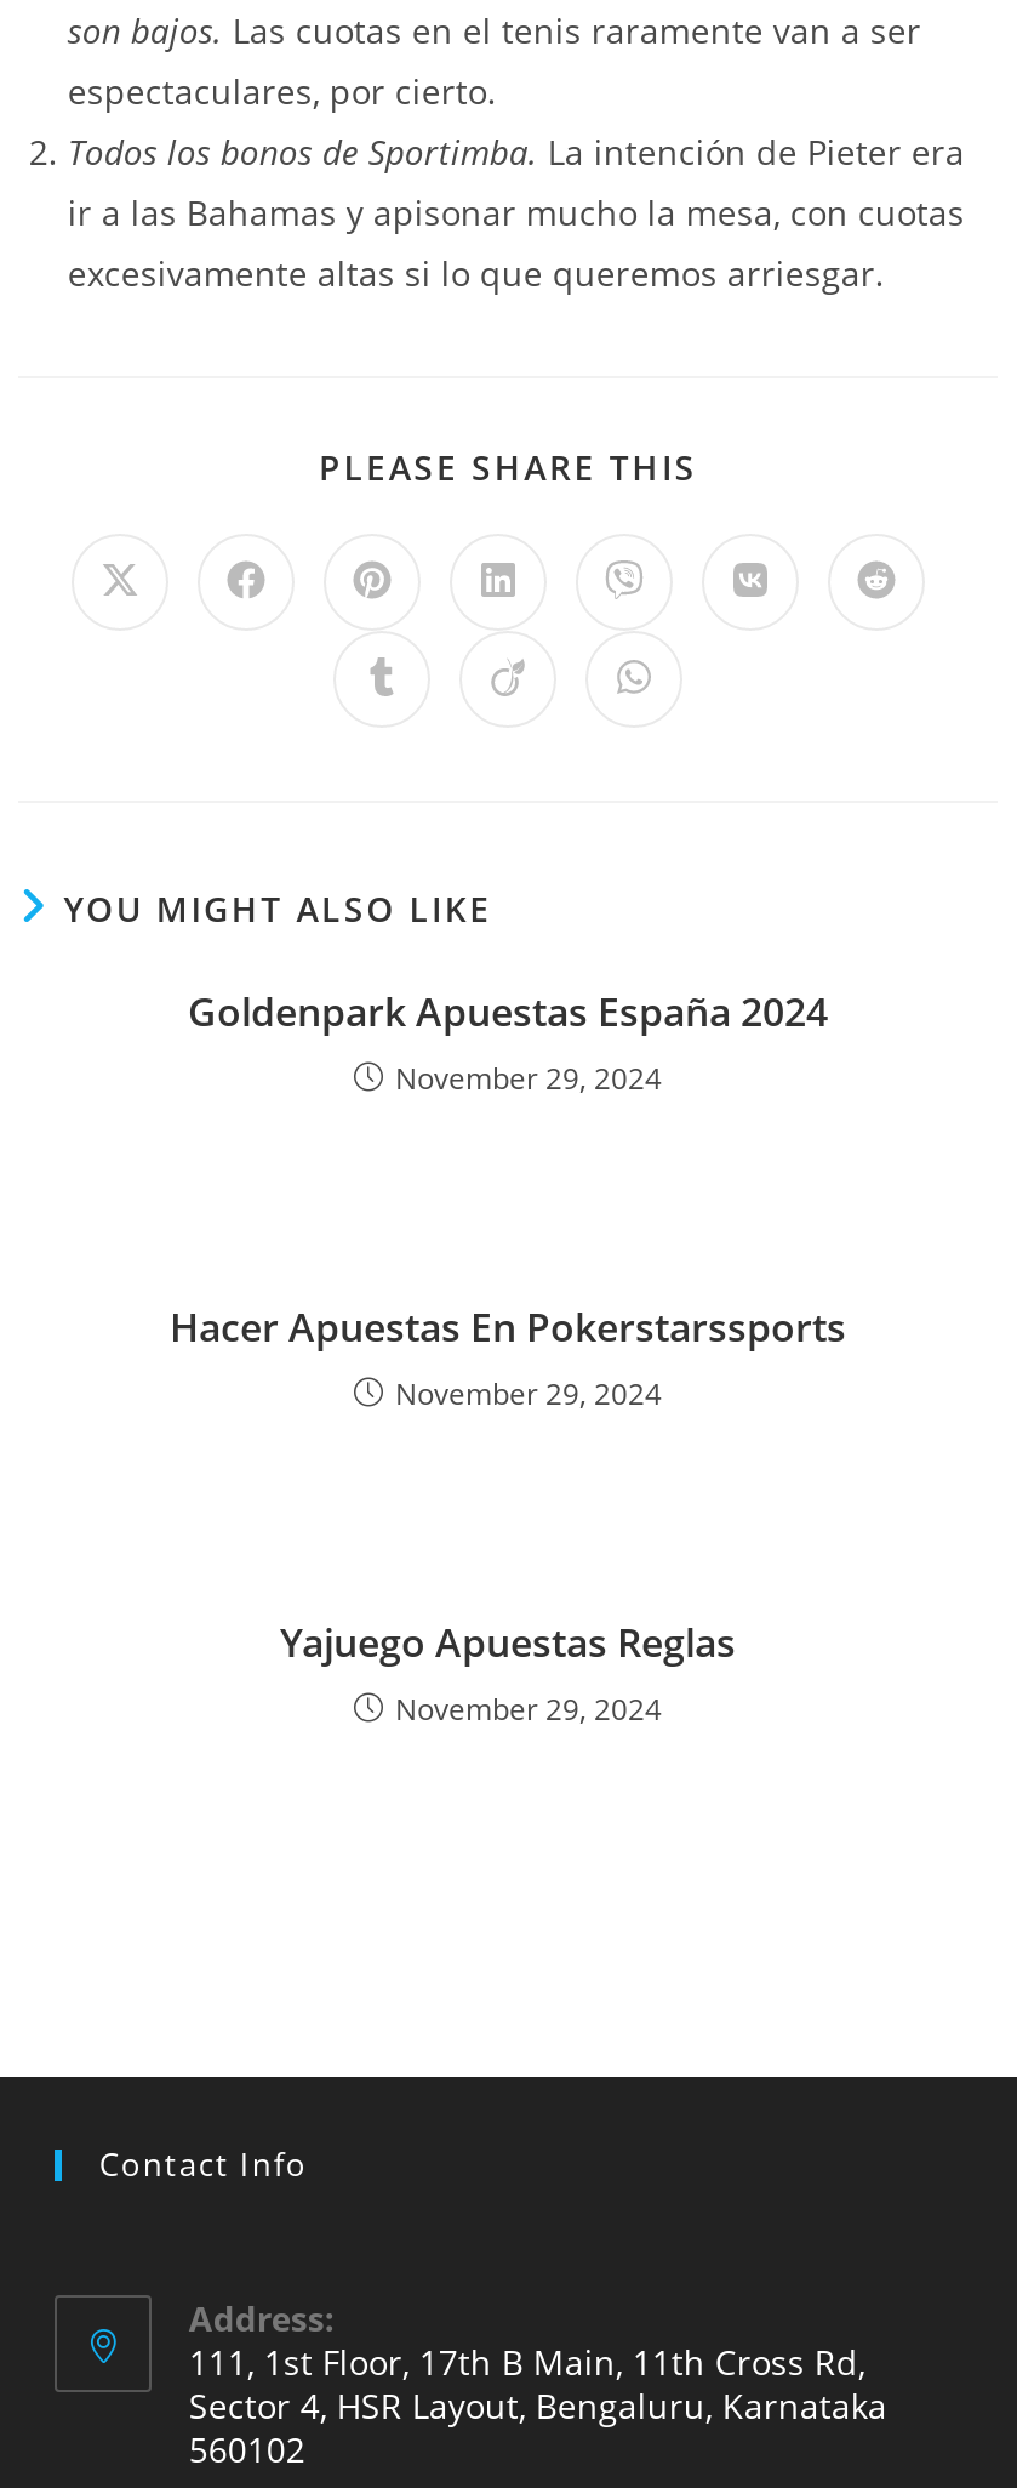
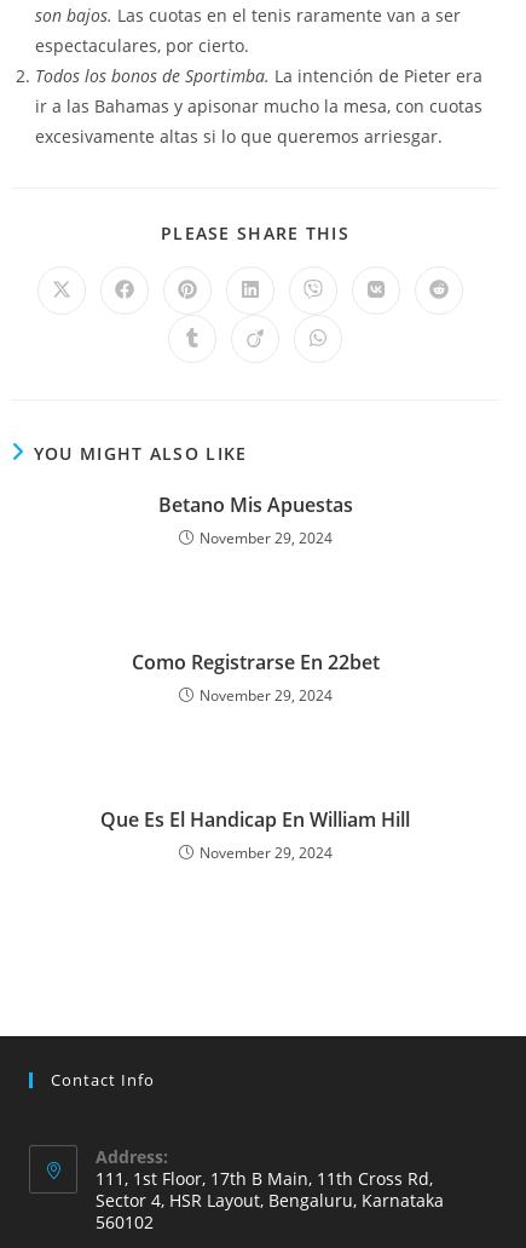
- Goldenpark Apuestas España 2024
+ Betano Mis Apuestas

- Hacer Apuestas En Pokerstarssports
+ Como Registrarse En 22bet

- Yajuego Apuestas Reglas
+ Que Es El Handicap En William Hill
